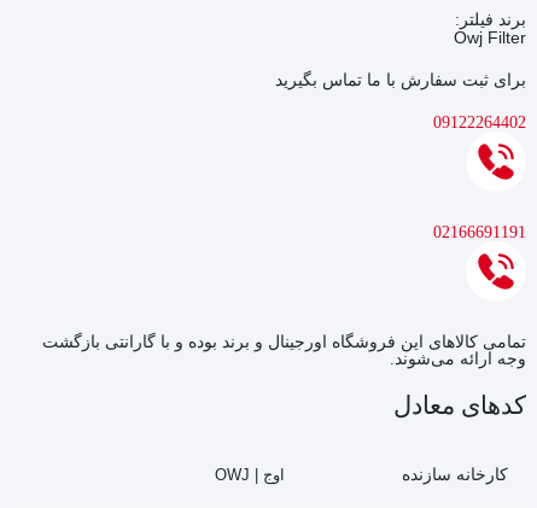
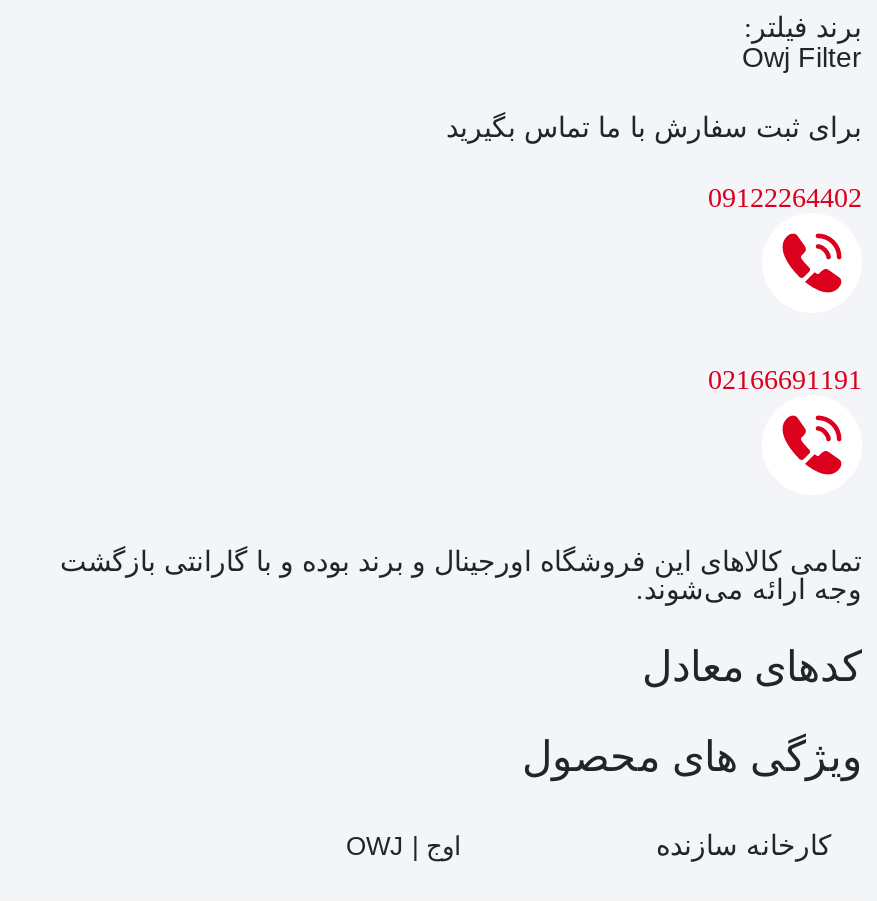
+ ویژگی های محصول
